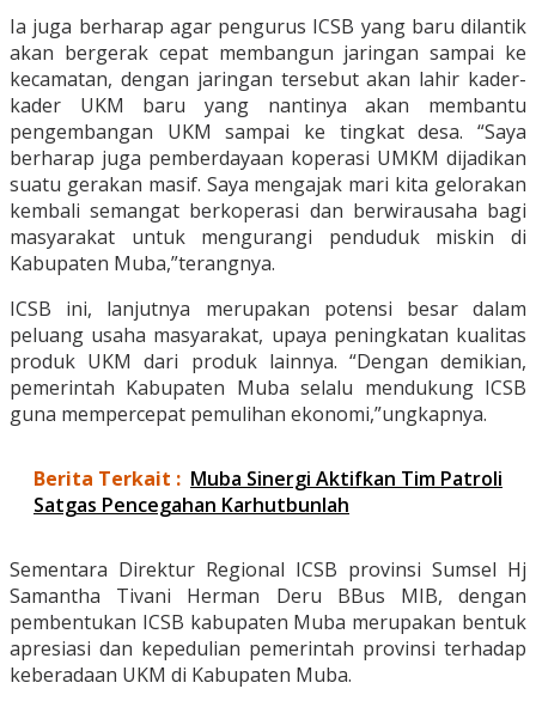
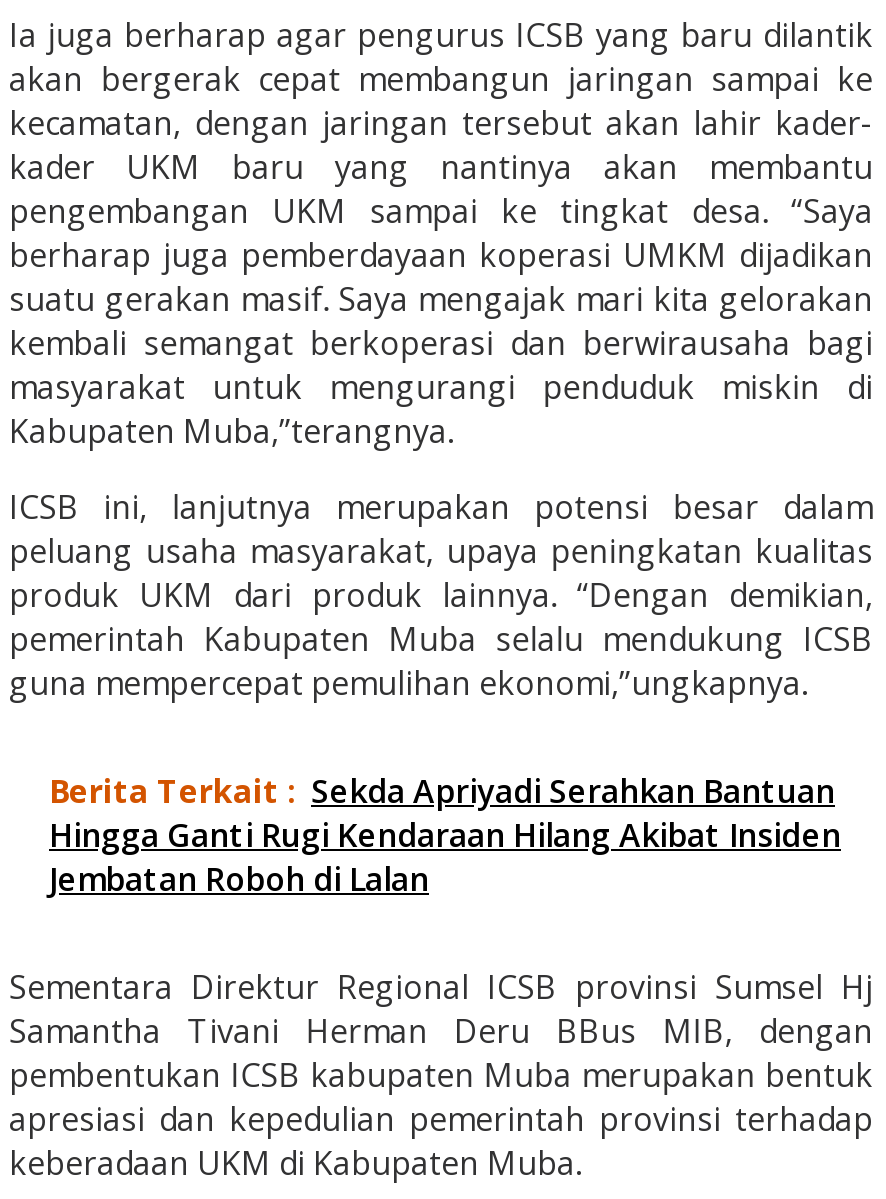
- Berita Terkait : Muba Sinergi Aktifkan Tim Patroli
- Satgas Pencegahan Karhutbunlah
+ Berita Terkait : Sekda Apriyadi Serahkan Bantuan
+ Hingga Ganti Rugi Kendaraan Hilang Akibat Insiden
+ Jembatan Roboh di Lalan
